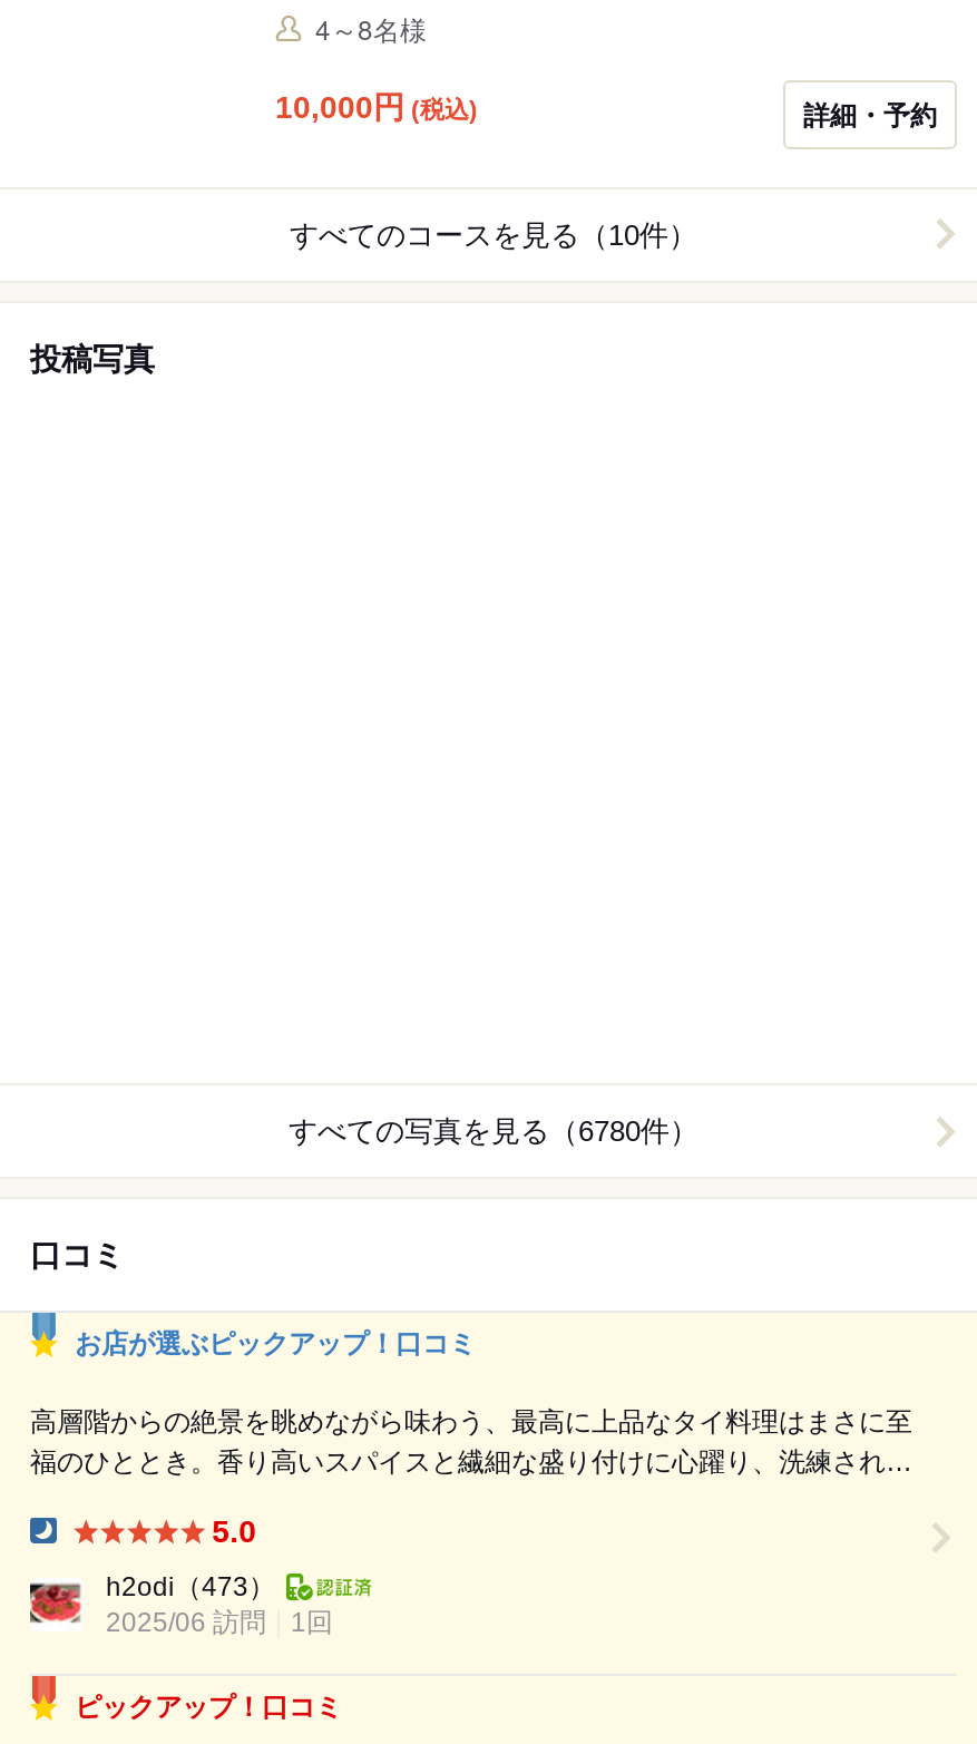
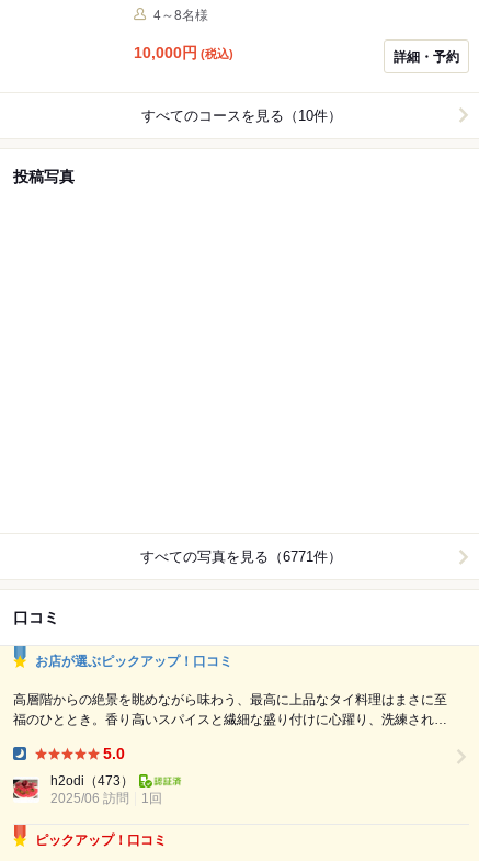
- すべての写真を見る（6780件）
+ すべての写真を見る（6771件）
